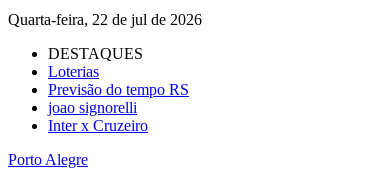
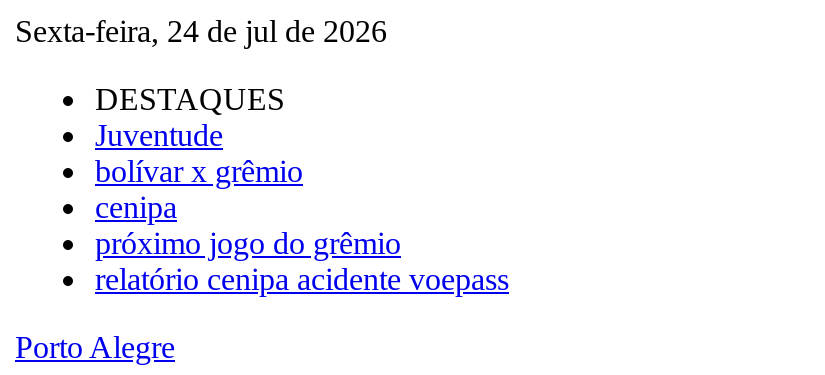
- Quarta-feira, 22 de jul de 2026
+ Sexta-feira, 24 de jul de 2026

- Loterias
- Previsão do tempo RS
- joao signorelli
- Inter x Cruzeiro
+ Juventude
+ bolívar x grêmio
+ cenipa
+ próximo jogo do grêmio
+ relatório cenipa acidente voepass
